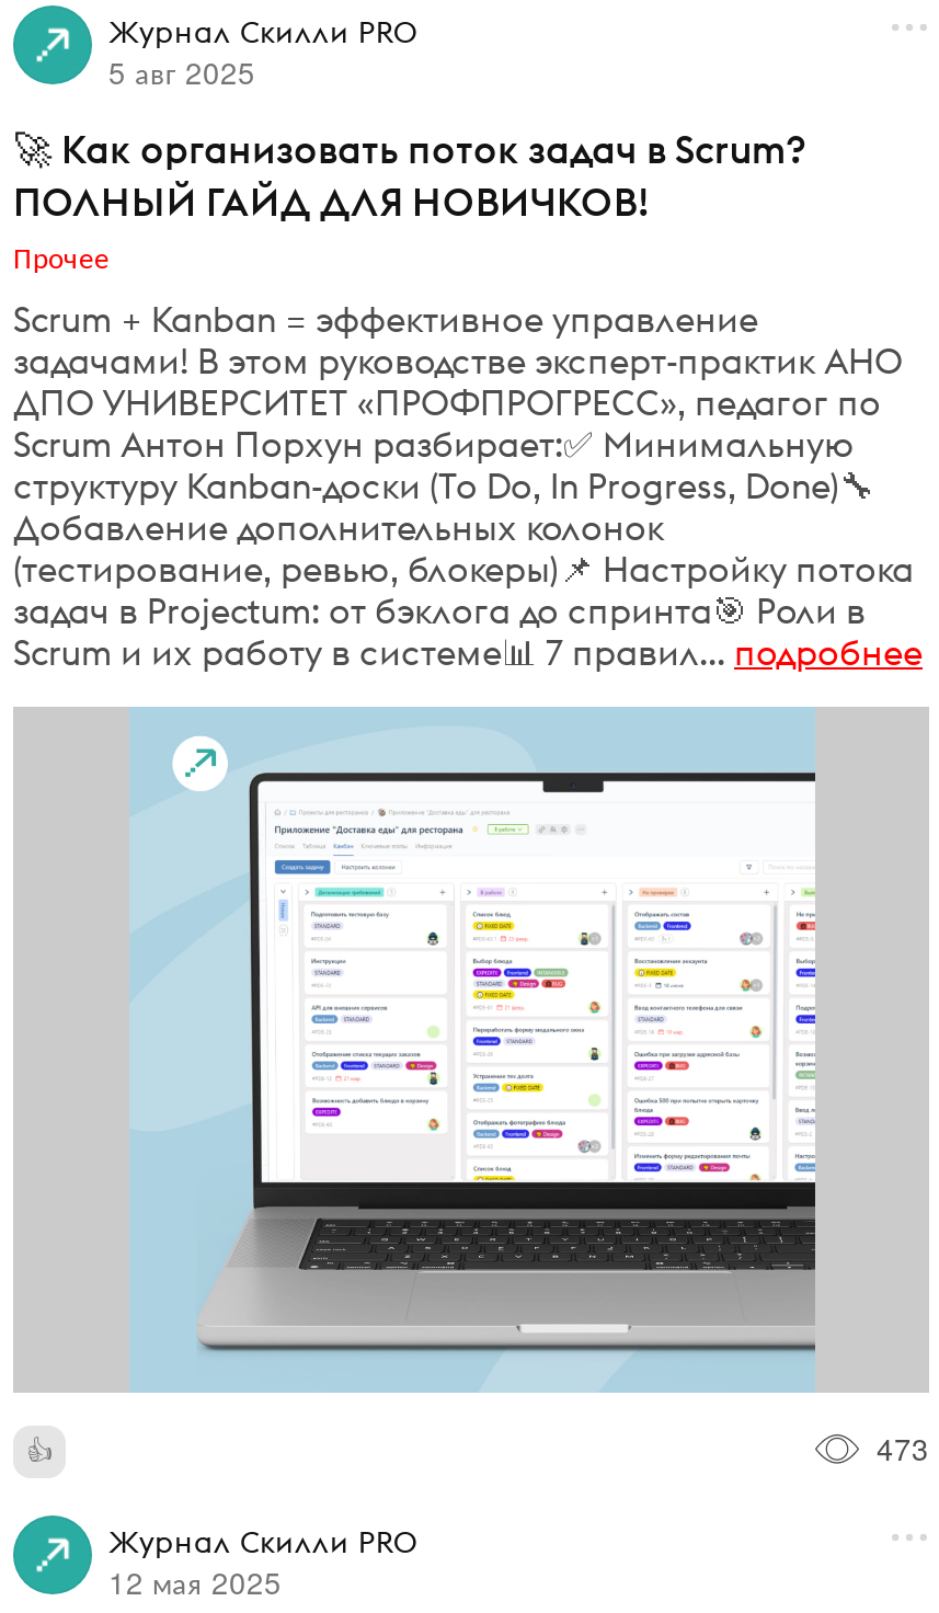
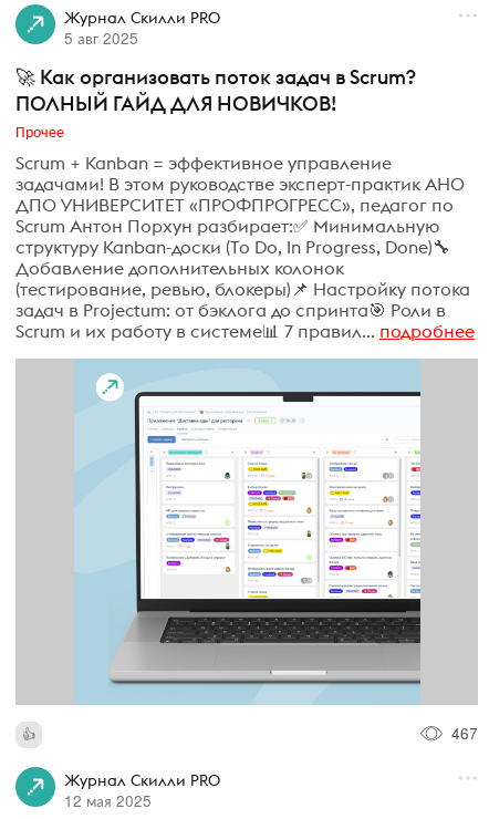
- 473
+ 467
